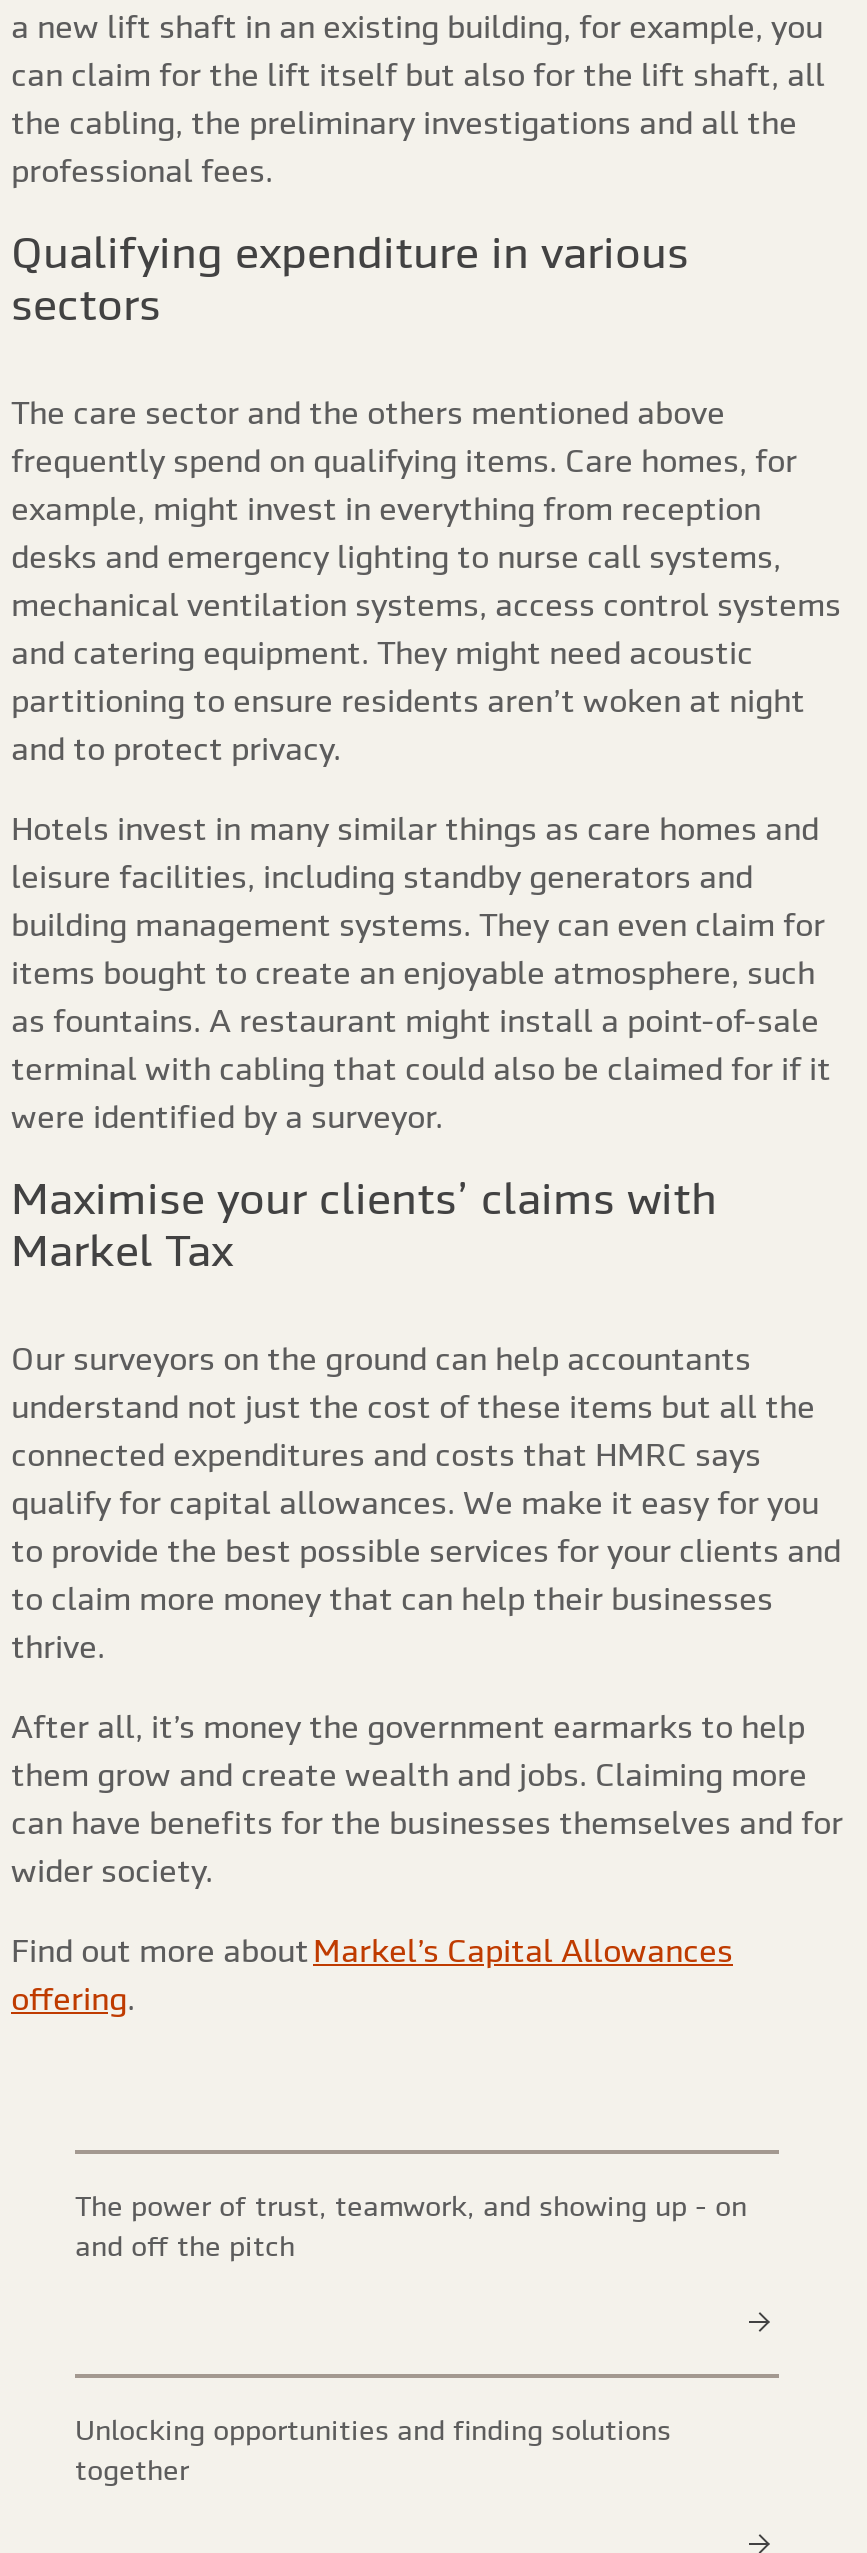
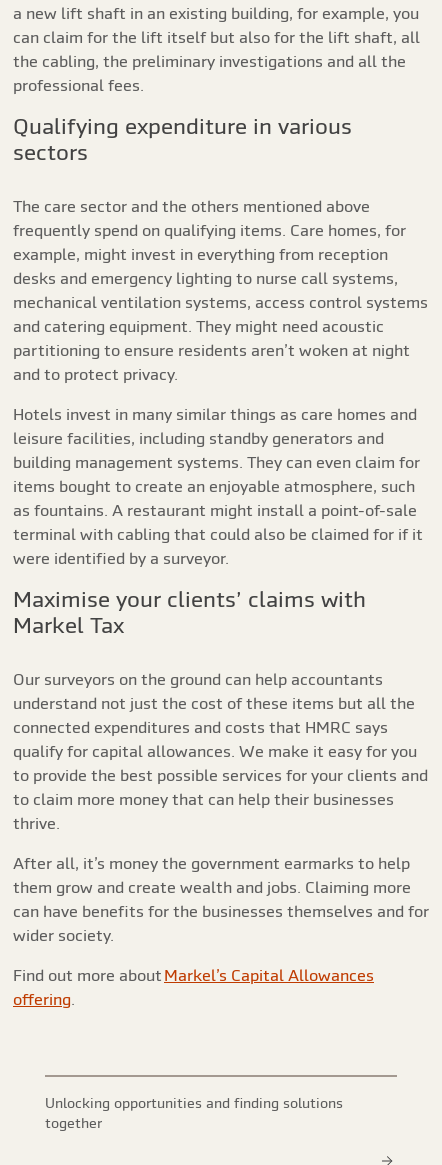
- The power of trust, teamwork, and showing up - on
- and off the pitch
